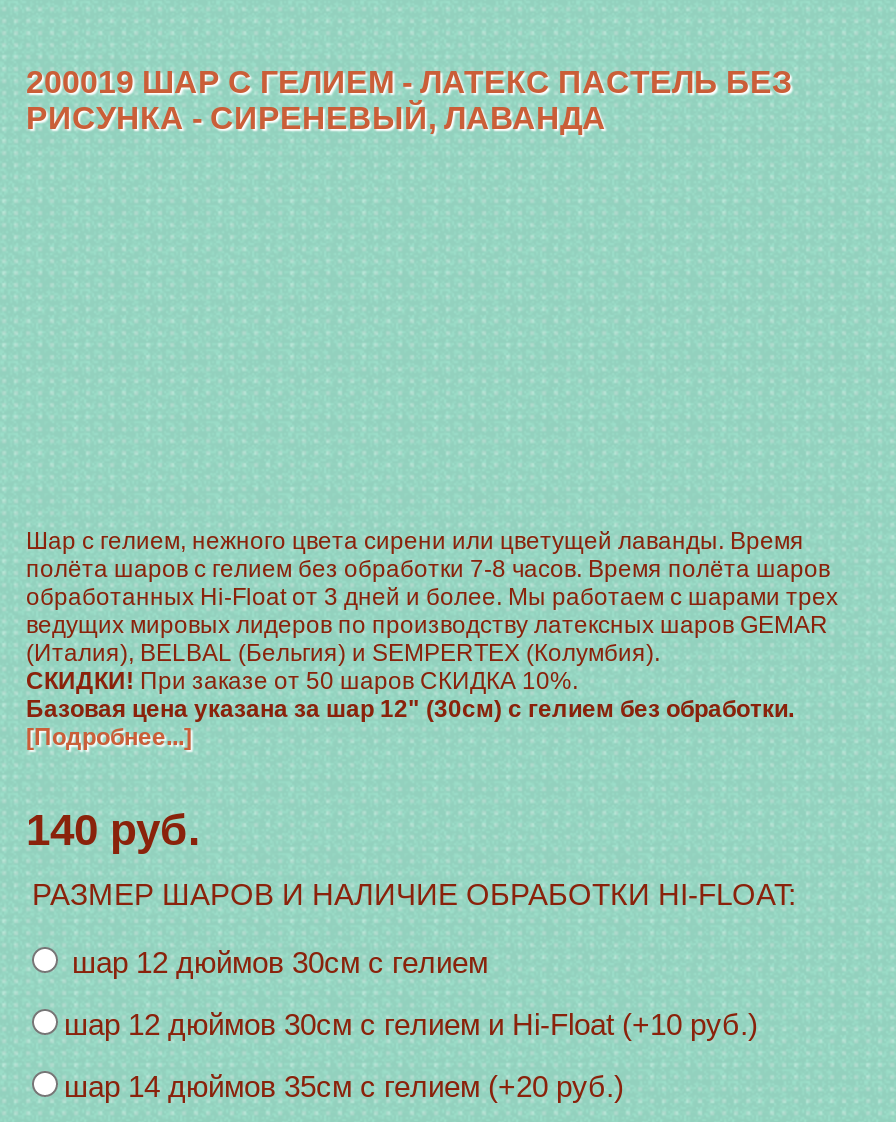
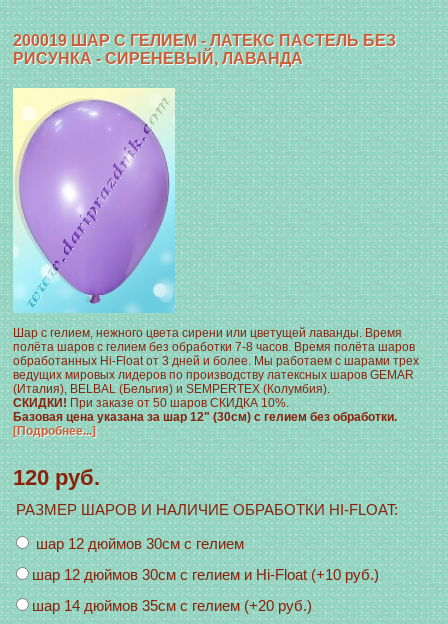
+ [image]

- 140 руб.
+ 120 руб.
